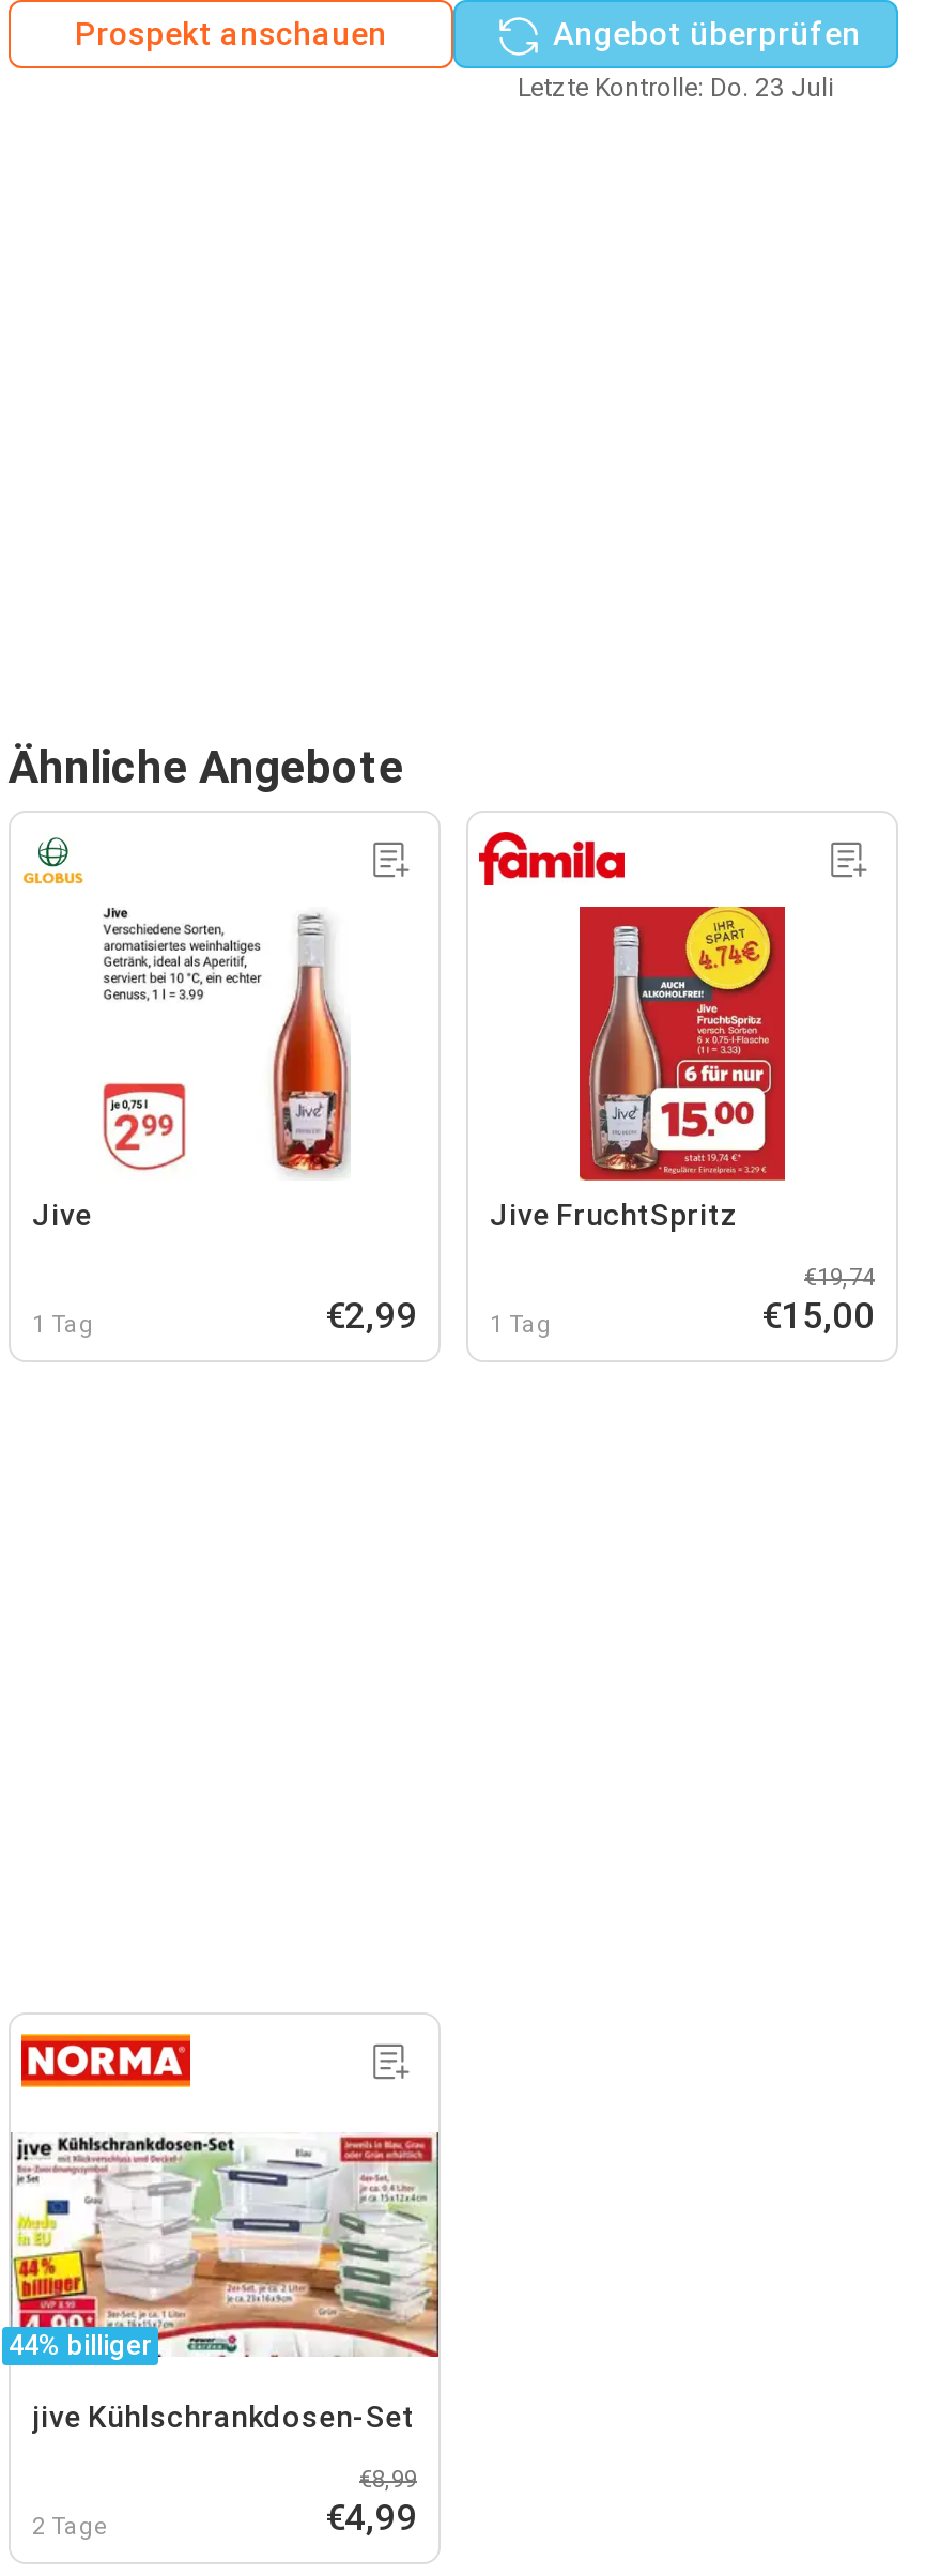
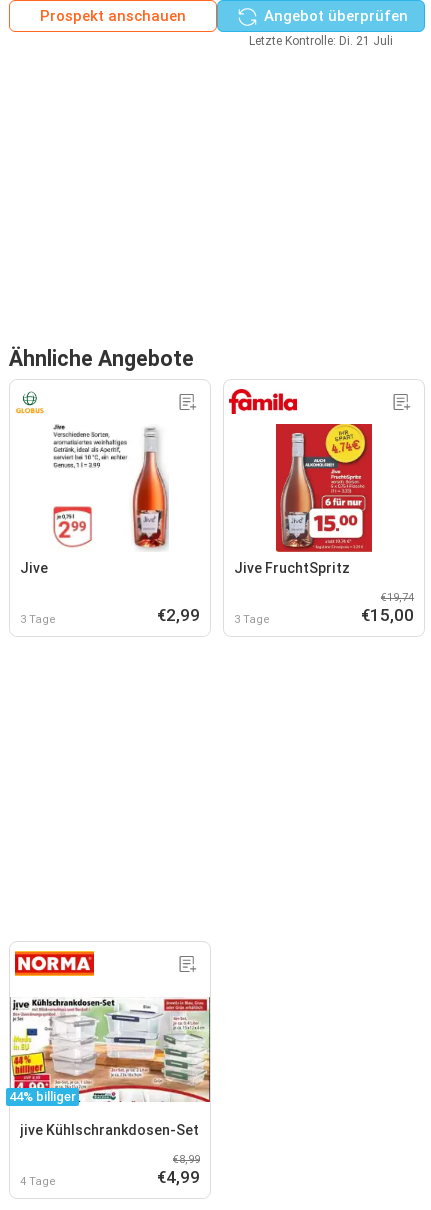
- Letzte Kontrolle: Do. 23 Juli
+ Letzte Kontrolle: Di. 21 Juli

- 1 Tag
+ 3 Tage

- 1 Tag
+ 3 Tage

- 2 Tage
+ 4 Tage
